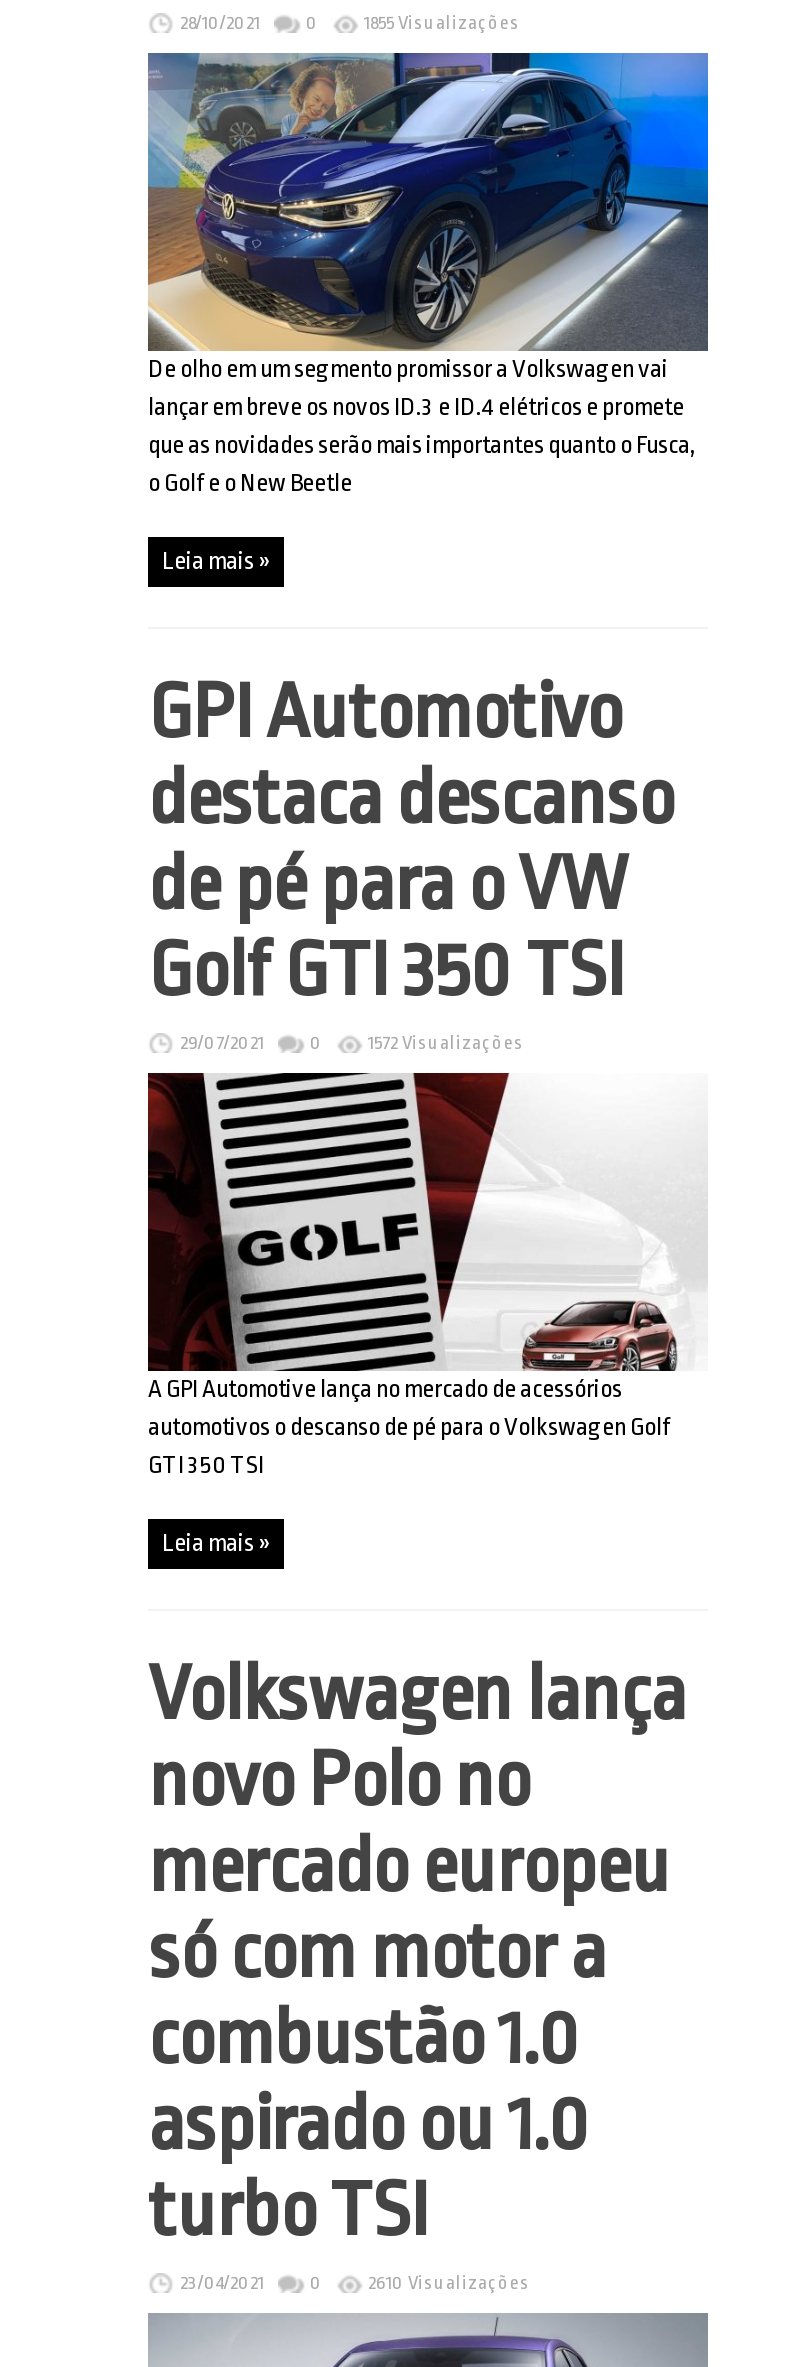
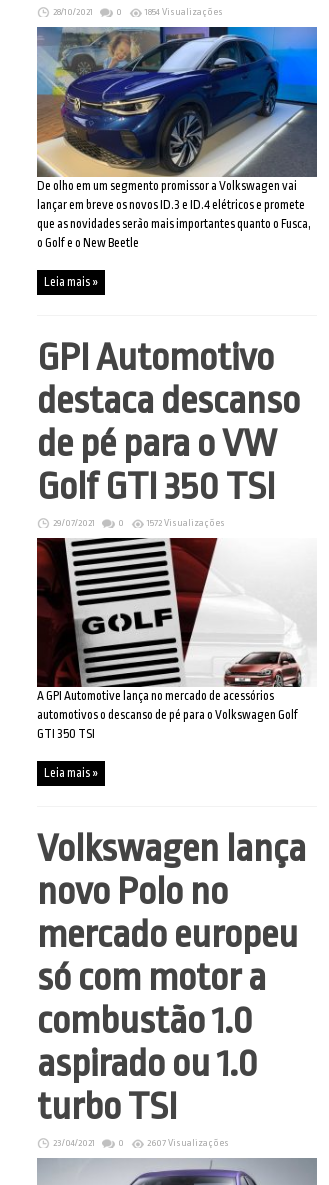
- 1855 Visualizações
+ 1854 Visualizações

- 2610 Visualizações
+ 2607 Visualizações
